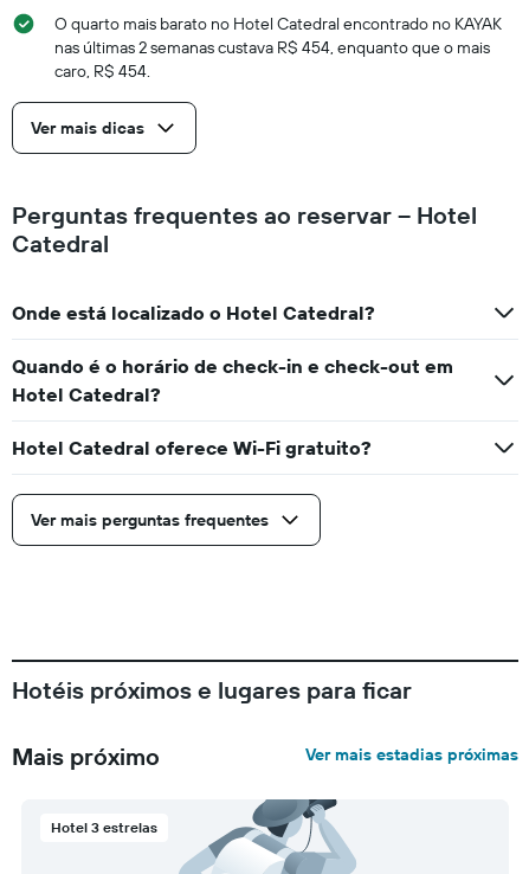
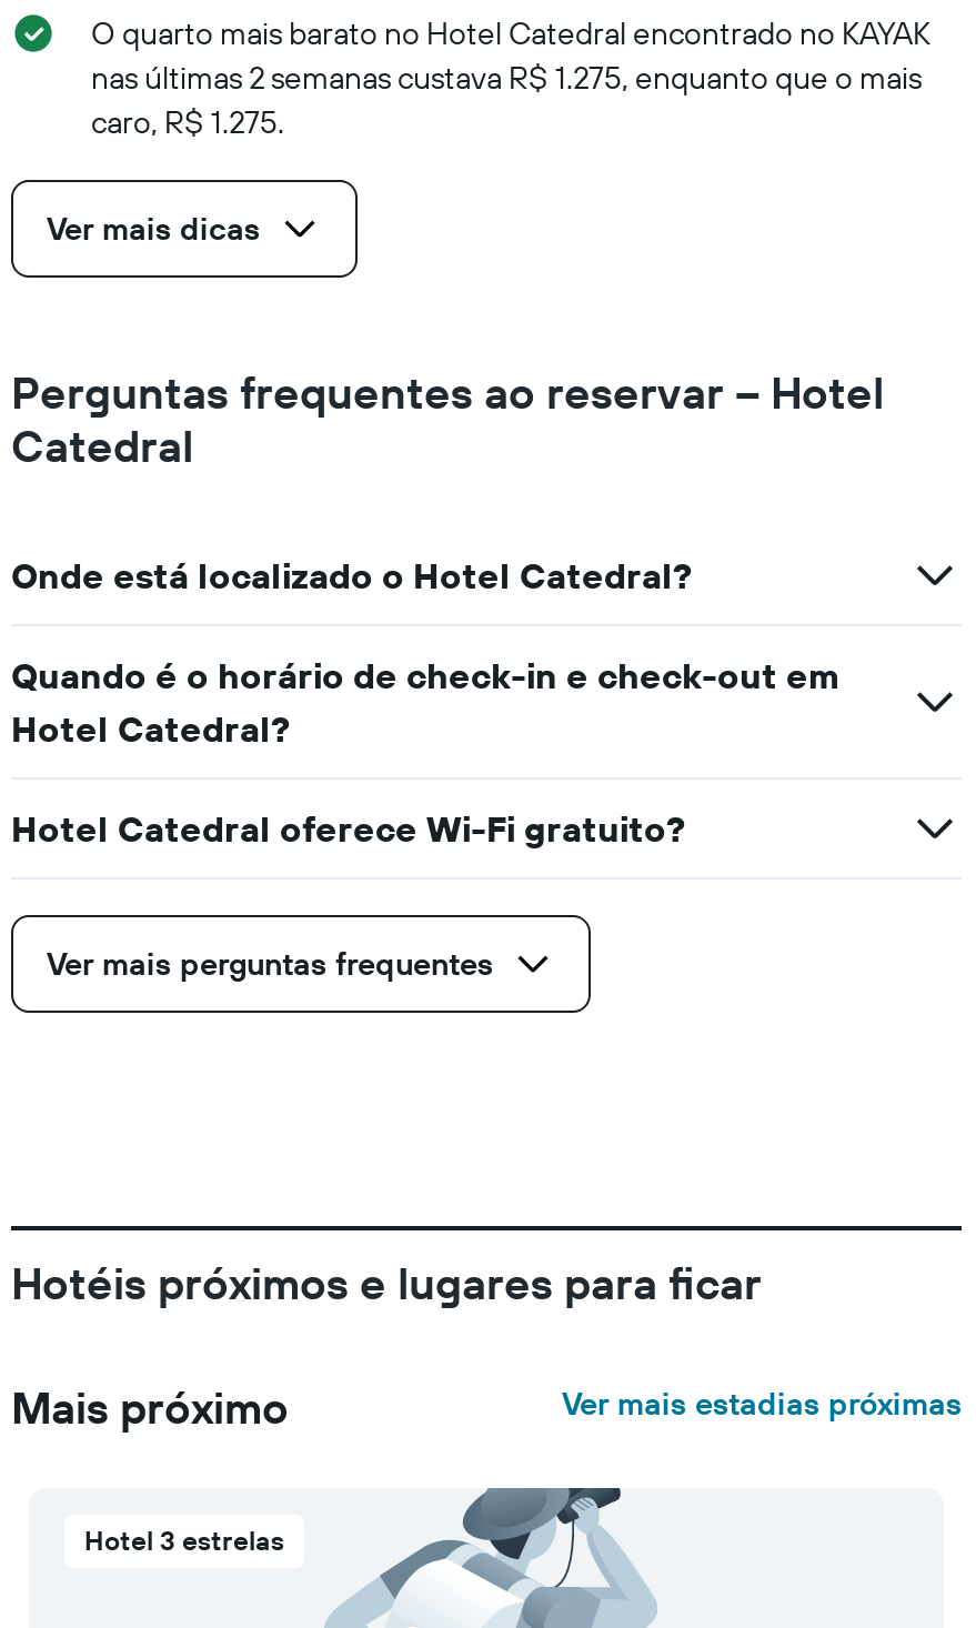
- nas últimas 2 semanas custava R$ 454, enquanto que o mais
+ nas últimas 2 semanas custava R$ 1.275, enquanto que o mais

- caro, R$ 454.
+ caro, R$ 1.275.
